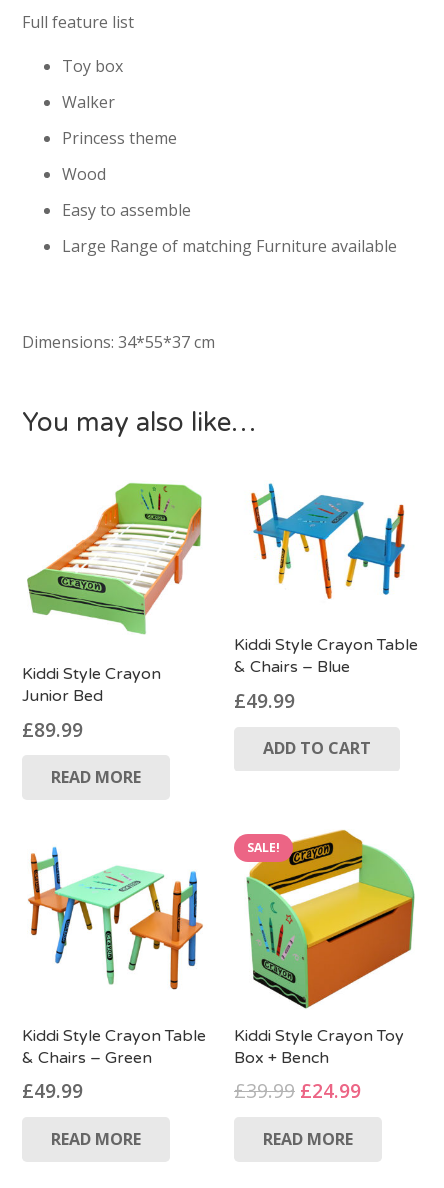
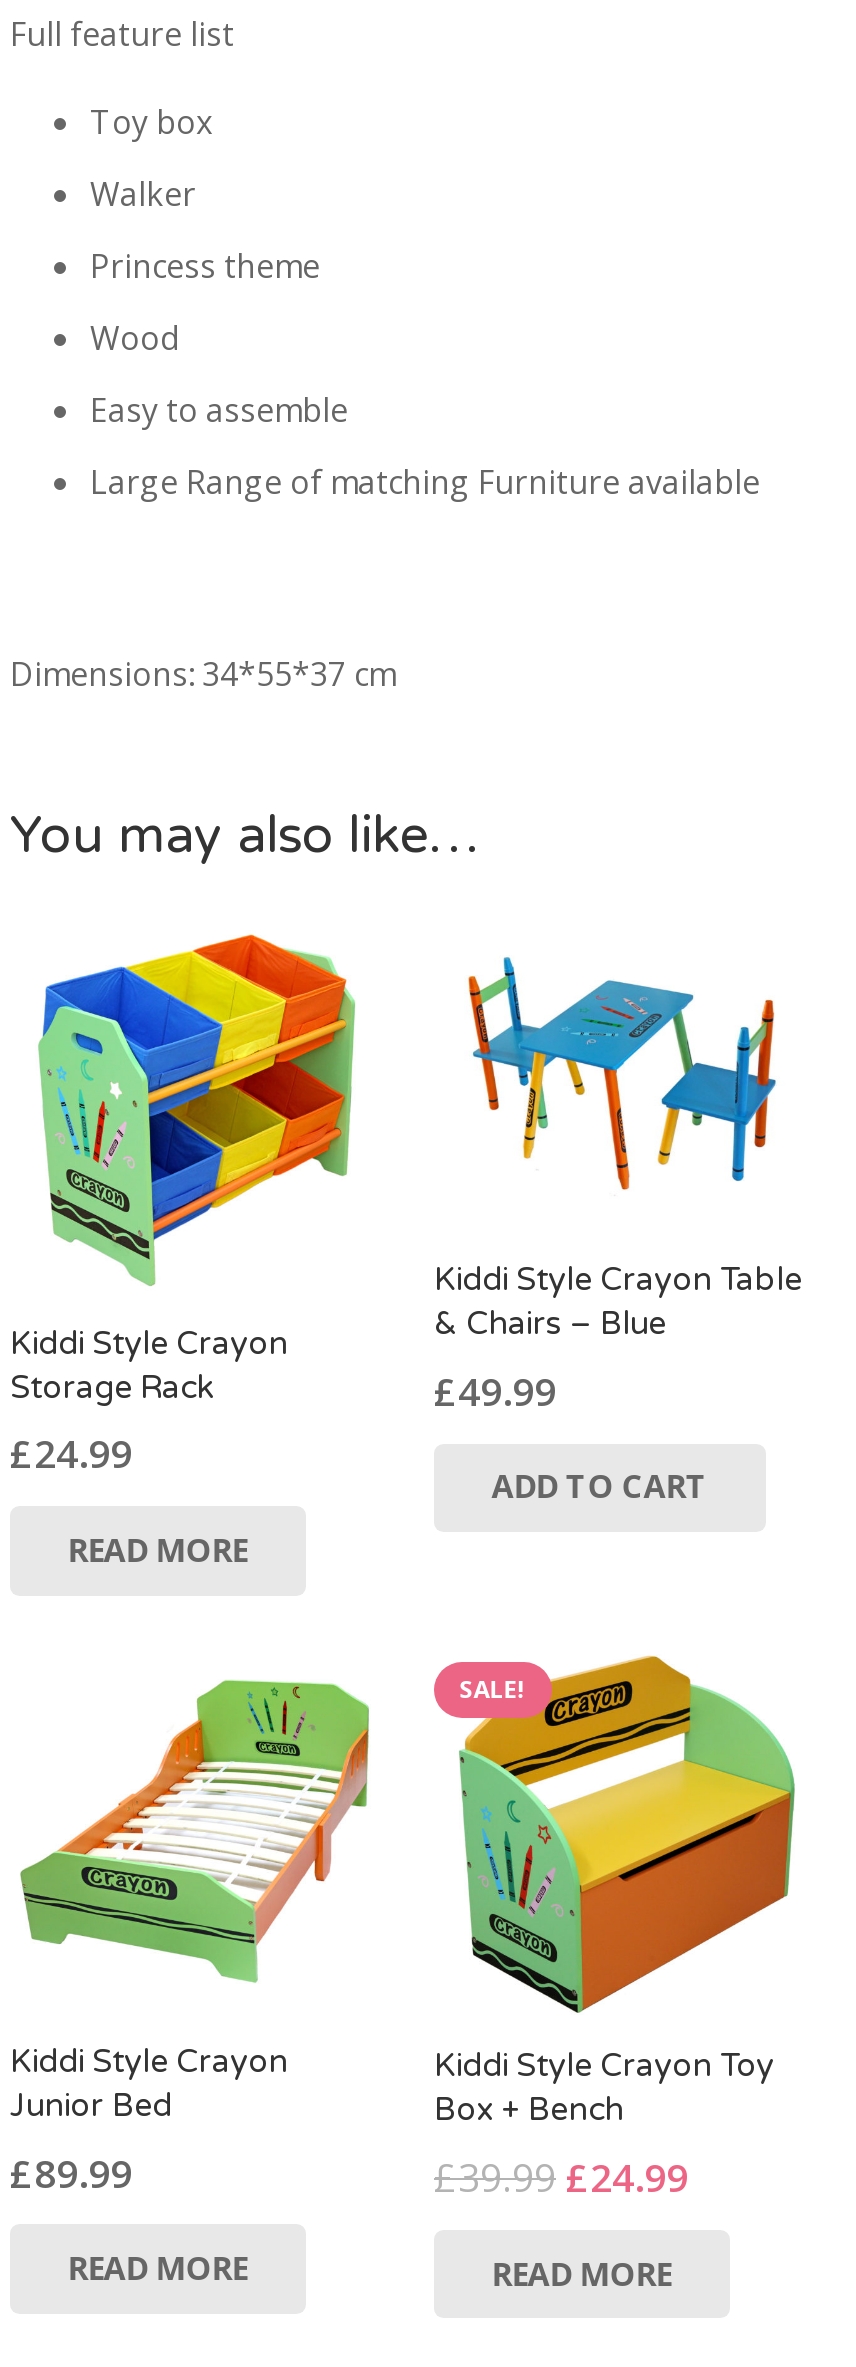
- [image]
+ [image]

- Junior Bed
- £89.99
+ Storage Rack
+ £24.99

- [image]
- Kiddi Style Crayon Table
- & Chairs – Green
- £49.99
+ [image]
+ Kiddi Style Crayon
+ Junior Bed
+ £89.99
